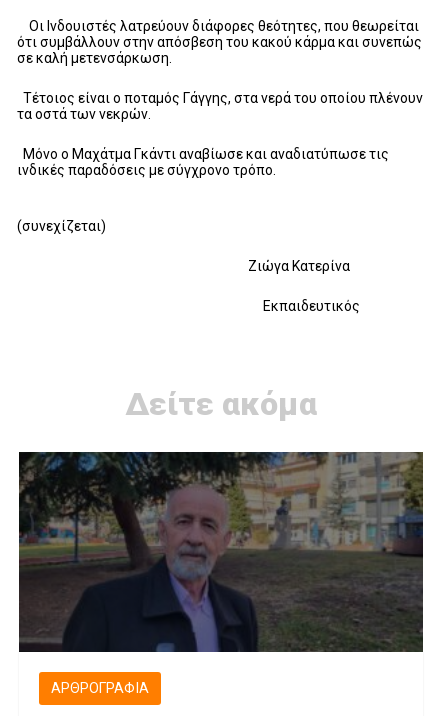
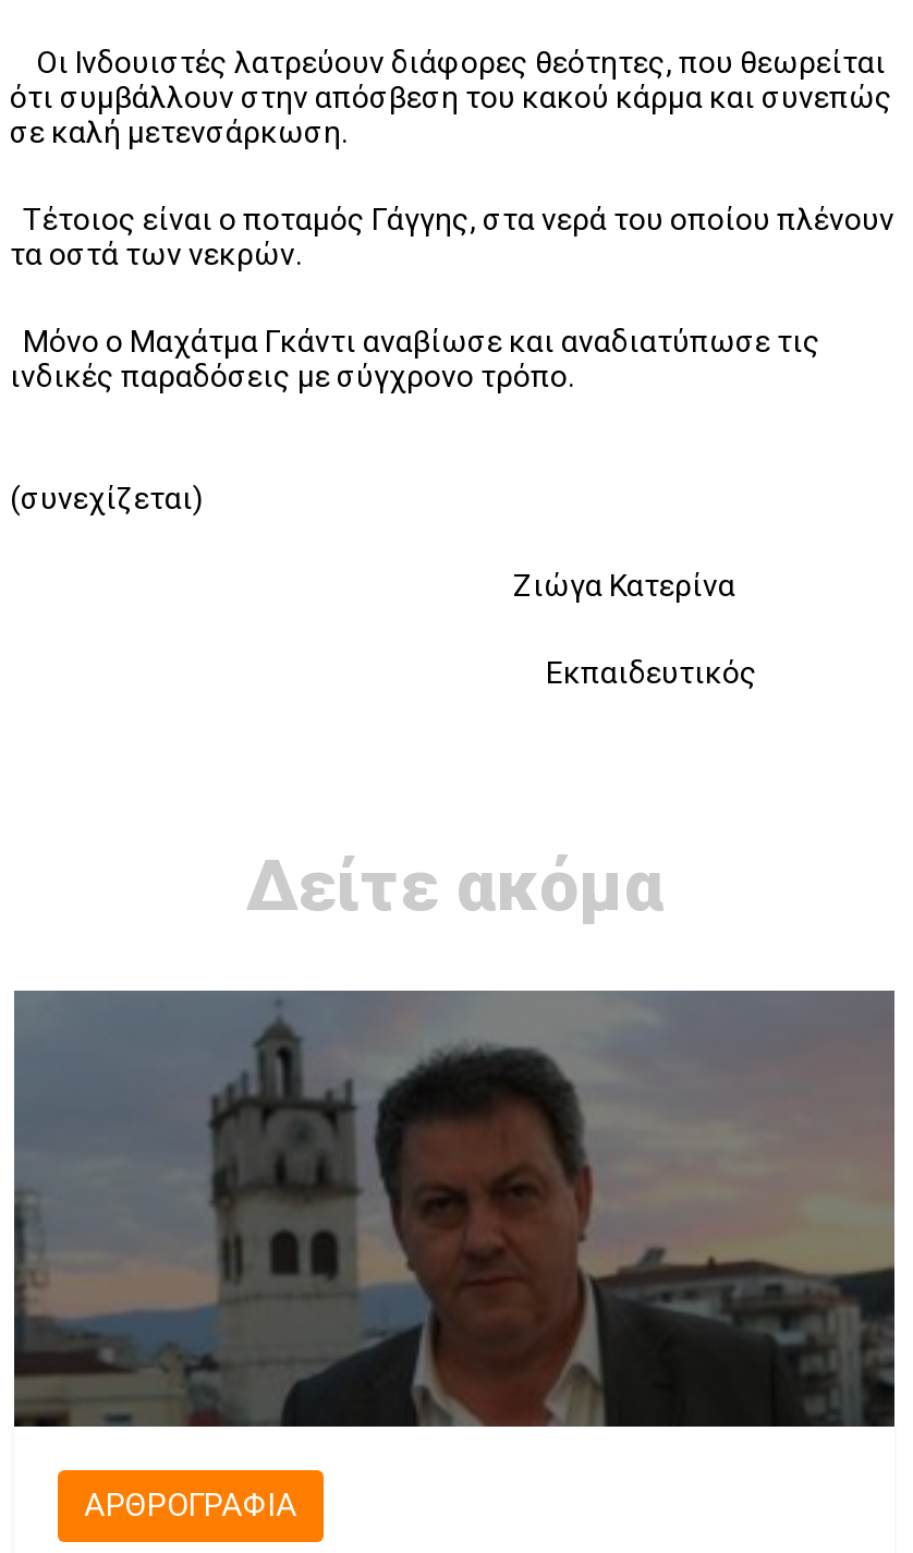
- [image]
+ [image]
